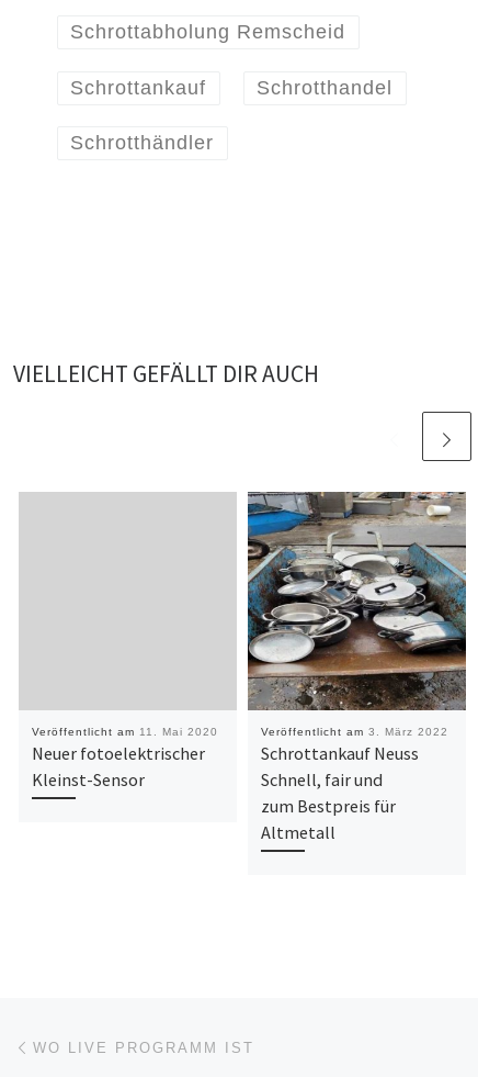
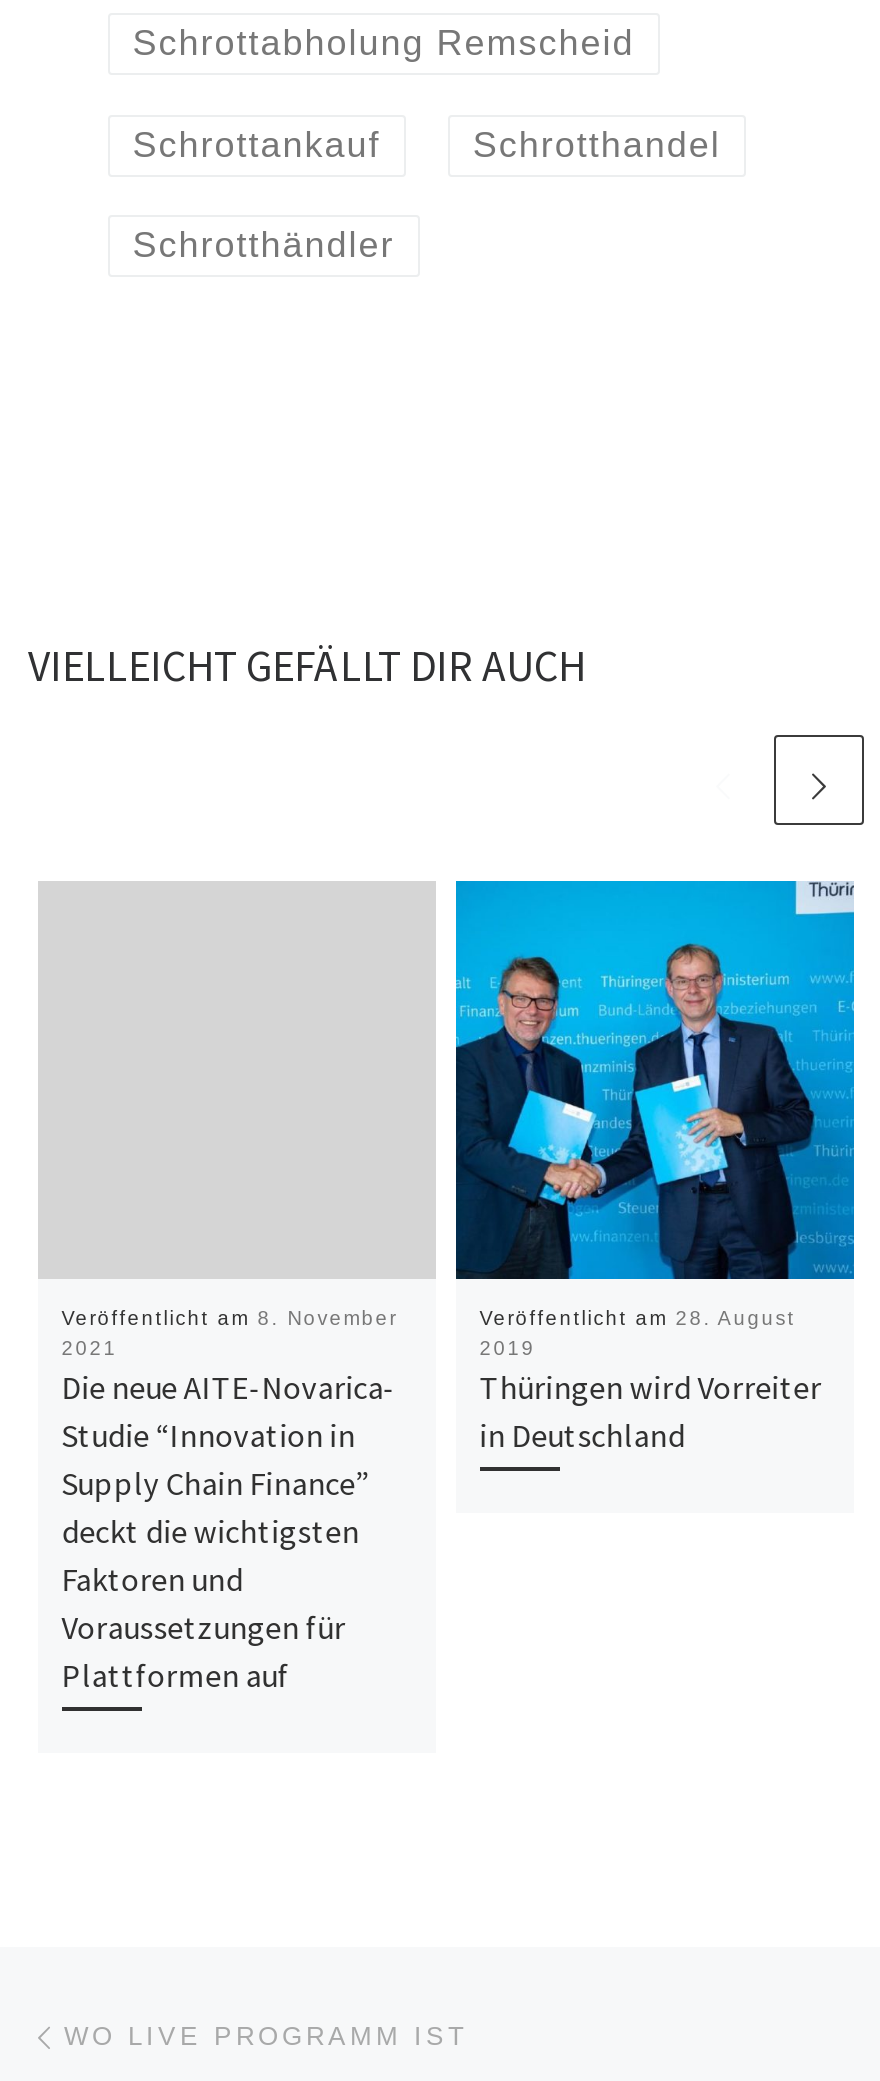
- [image]
- Veröffentlicht am 3. März 2022
- Schrottankauf Neuss
- Schnell, fair und
- zum Bestpreis für
- Altmetall
+ [image]
+ Veröffentlicht am 28. August
+ 2019
+ Thüringen wird Vorreiter
+ in Deutschland

- Veröffentlicht am 11. Mai 2020
- Neuer fotoelektrischer
- Kleinst-Sensor
+ Veröffentlicht am 8. November
+ 2021
+ Die neue AITE-Novarica-
+ Studie “Innovation in
+ Supply Chain Finance”
+ deckt die wichtigsten
+ Faktoren und
+ Voraussetzungen für
+ Plattformen auf
